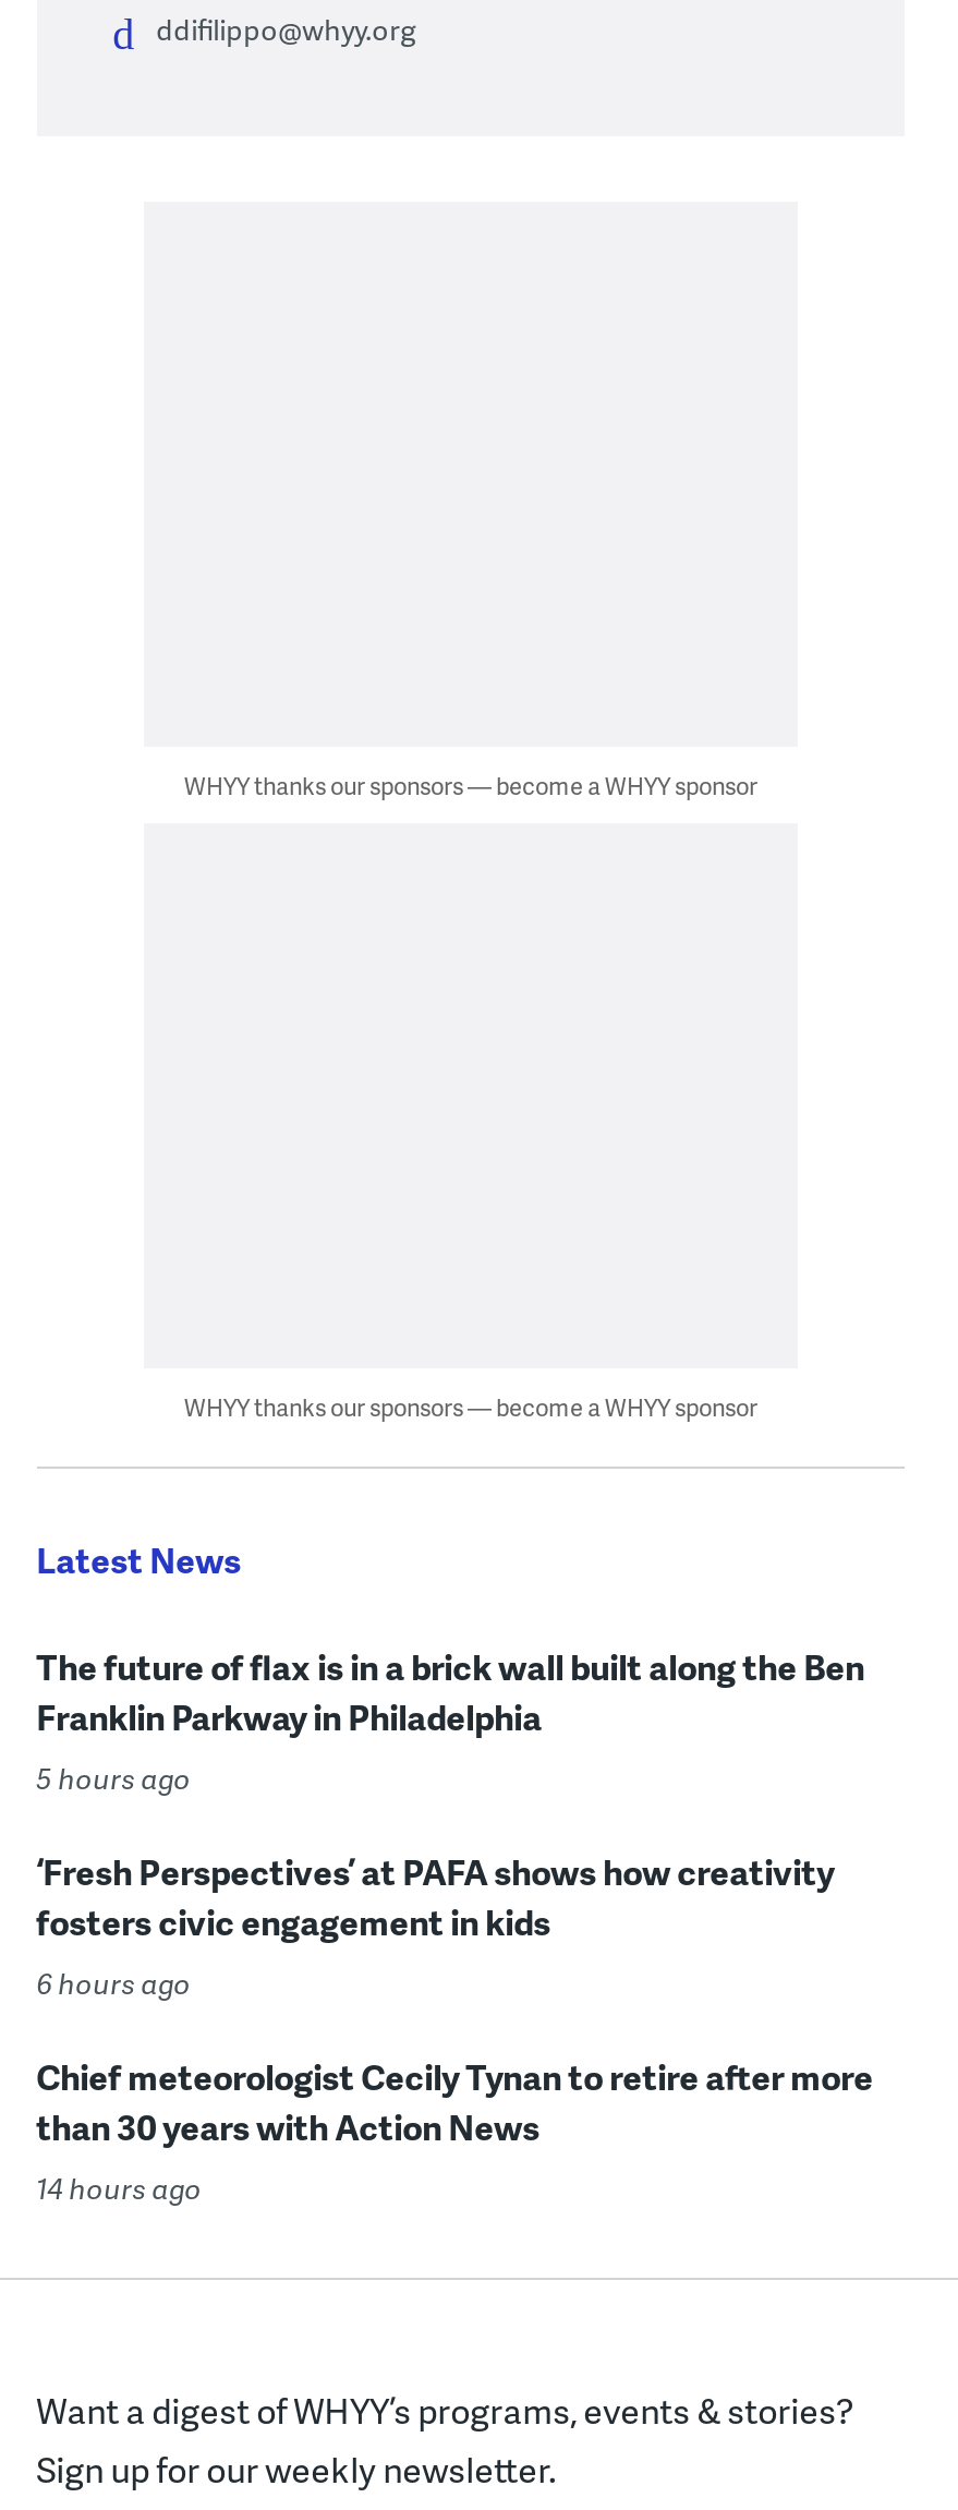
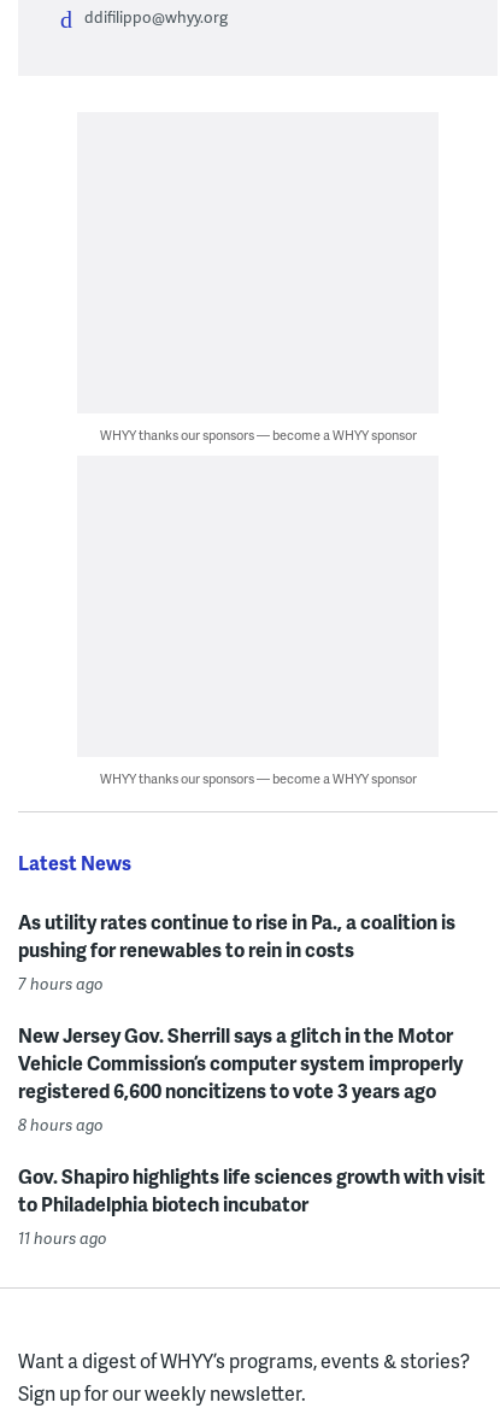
- The future of flax is in a brick wall built along the Ben
- Franklin Parkway in Philadelphia
- 5 hours ago
+ As utility rates continue to rise in Pa., a coalition is
+ pushing for renewables to rein in costs
+ 7 hours ago

- ‘Fresh Perspectives’ at PAFA shows how creativity
- fosters civic engagement in kids
- 6 hours ago
+ New Jersey Gov. Sherrill says a glitch in the Motor
+ Vehicle Commission’s computer system improperly
+ registered 6,600 noncitizens to vote 3 years ago
+ 8 hours ago

- Chief meteorologist Cecily Tynan to retire after more
- than 30 years with Action News
- 14 hours ago
+ Gov. Shapiro highlights life sciences growth with visit
+ to Philadelphia biotech incubator
+ 11 hours ago
